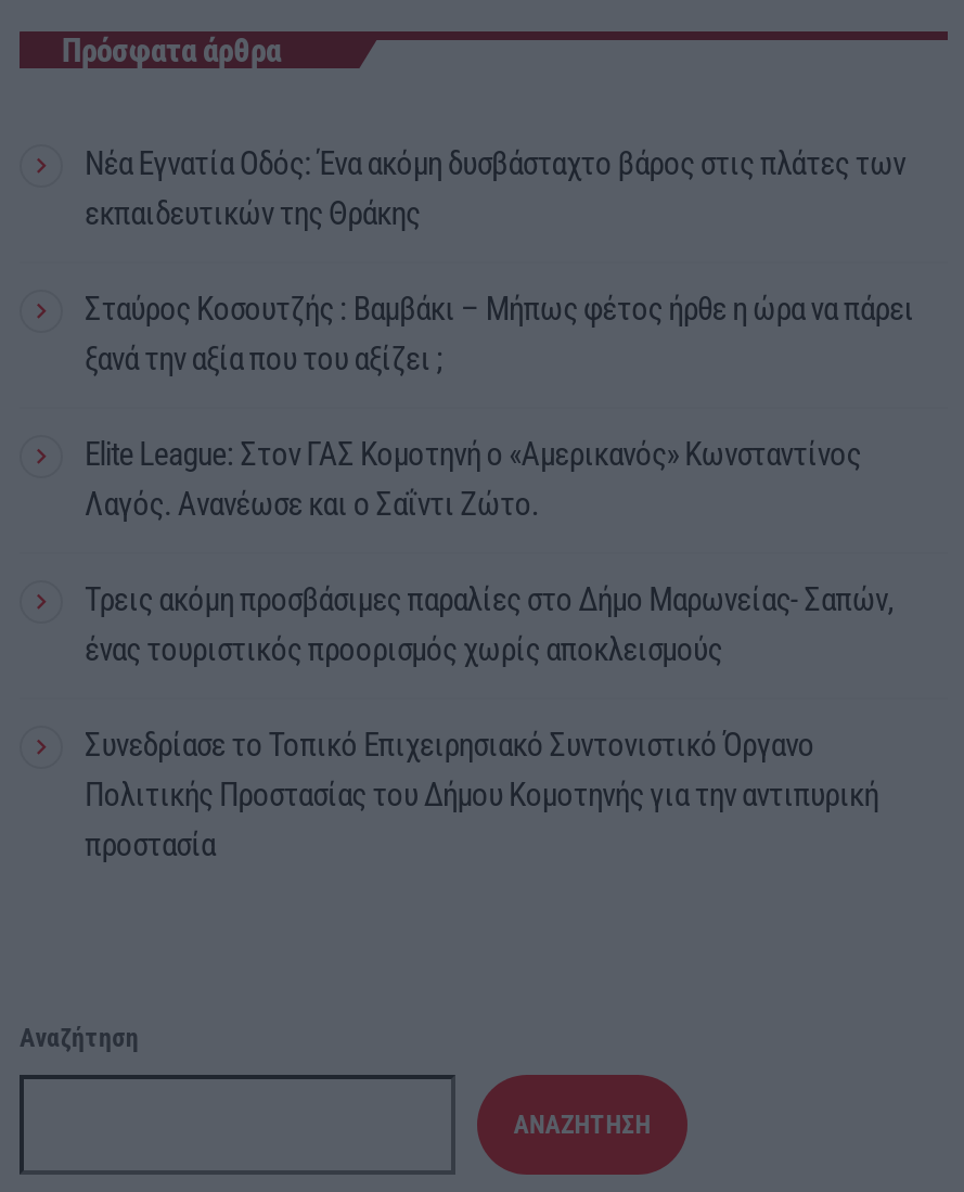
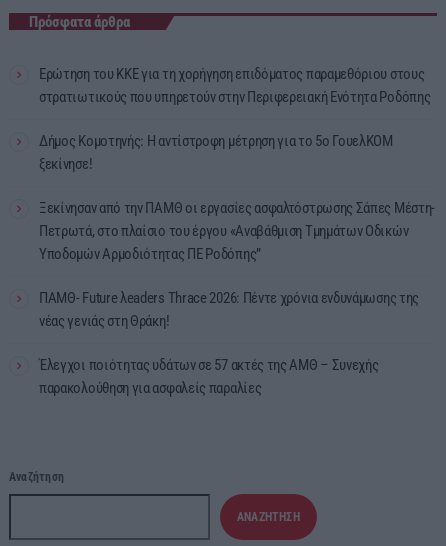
- Νέα Εγνατία Οδός: Ένα ακόμη δυσβάσταχτο βάρος στις πλάτες των
- εκπαιδευτικών της Θράκης
+ Ερώτηση του ΚΚΕ για τη χορήγηση επιδόματος παραμεθόριου στους
+ στρατιωτικούς που υπηρετούν στην Περιφερειακή Ενότητα Ροδόπης

- Σταύρος Κοσουτζής : Βαμβάκι – Μήπως φέτος ήρθε η ώρα να πάρει
- ξανά την αξία που του αξίζει ;
+ Δήμος Κομοτηνής: Η αντίστροφη μέτρηση για το 5ο ΓουελΚΟΜ
+ ξεκίνησε!

- Elite League: Στον ΓΑΣ Κομοτηνή ο «Αμερικανός» Κωνσταντίνος
- Λαγός. Ανανέωσε και ο Σαΐντι Ζώτο.
+ Ξεκίνησαν από την ΠΑΜΘ οι εργασίες ασφαλτόστρωσης Σάπες Μέστη-
+ Πετρωτά, στο πλαίσιο του έργου «Αναβάθμιση Τμημάτων Οδικών
+ Υποδομών Αρμοδιότητας ΠΕ Ροδόπης”

- Τρεις ακόμη προσβάσιμες παραλίες στο Δήμο Μαρωνείας- Σαπών,
- ένας τουριστικός προορισμός χωρίς αποκλεισμούς
+ ΠΑΜΘ- Future λeaders Thrace 2026: Πέντε χρόνια ενδυνάμωσης της
+ νέας γενιάς στη Θράκη!

- Συνεδρίασε το Τοπικό Επιχειρησιακό Συντονιστικό Όργανο
- Πολιτικής Προστασίας του Δήμου Κομοτηνής για την αντιπυρική
- προστασία
+ Έλεγχοι ποιότητας υδάτων σε 57 ακτές της ΑΜΘ – Συνεχής
+ παρακολούθηση για ασφαλείς παραλίες
